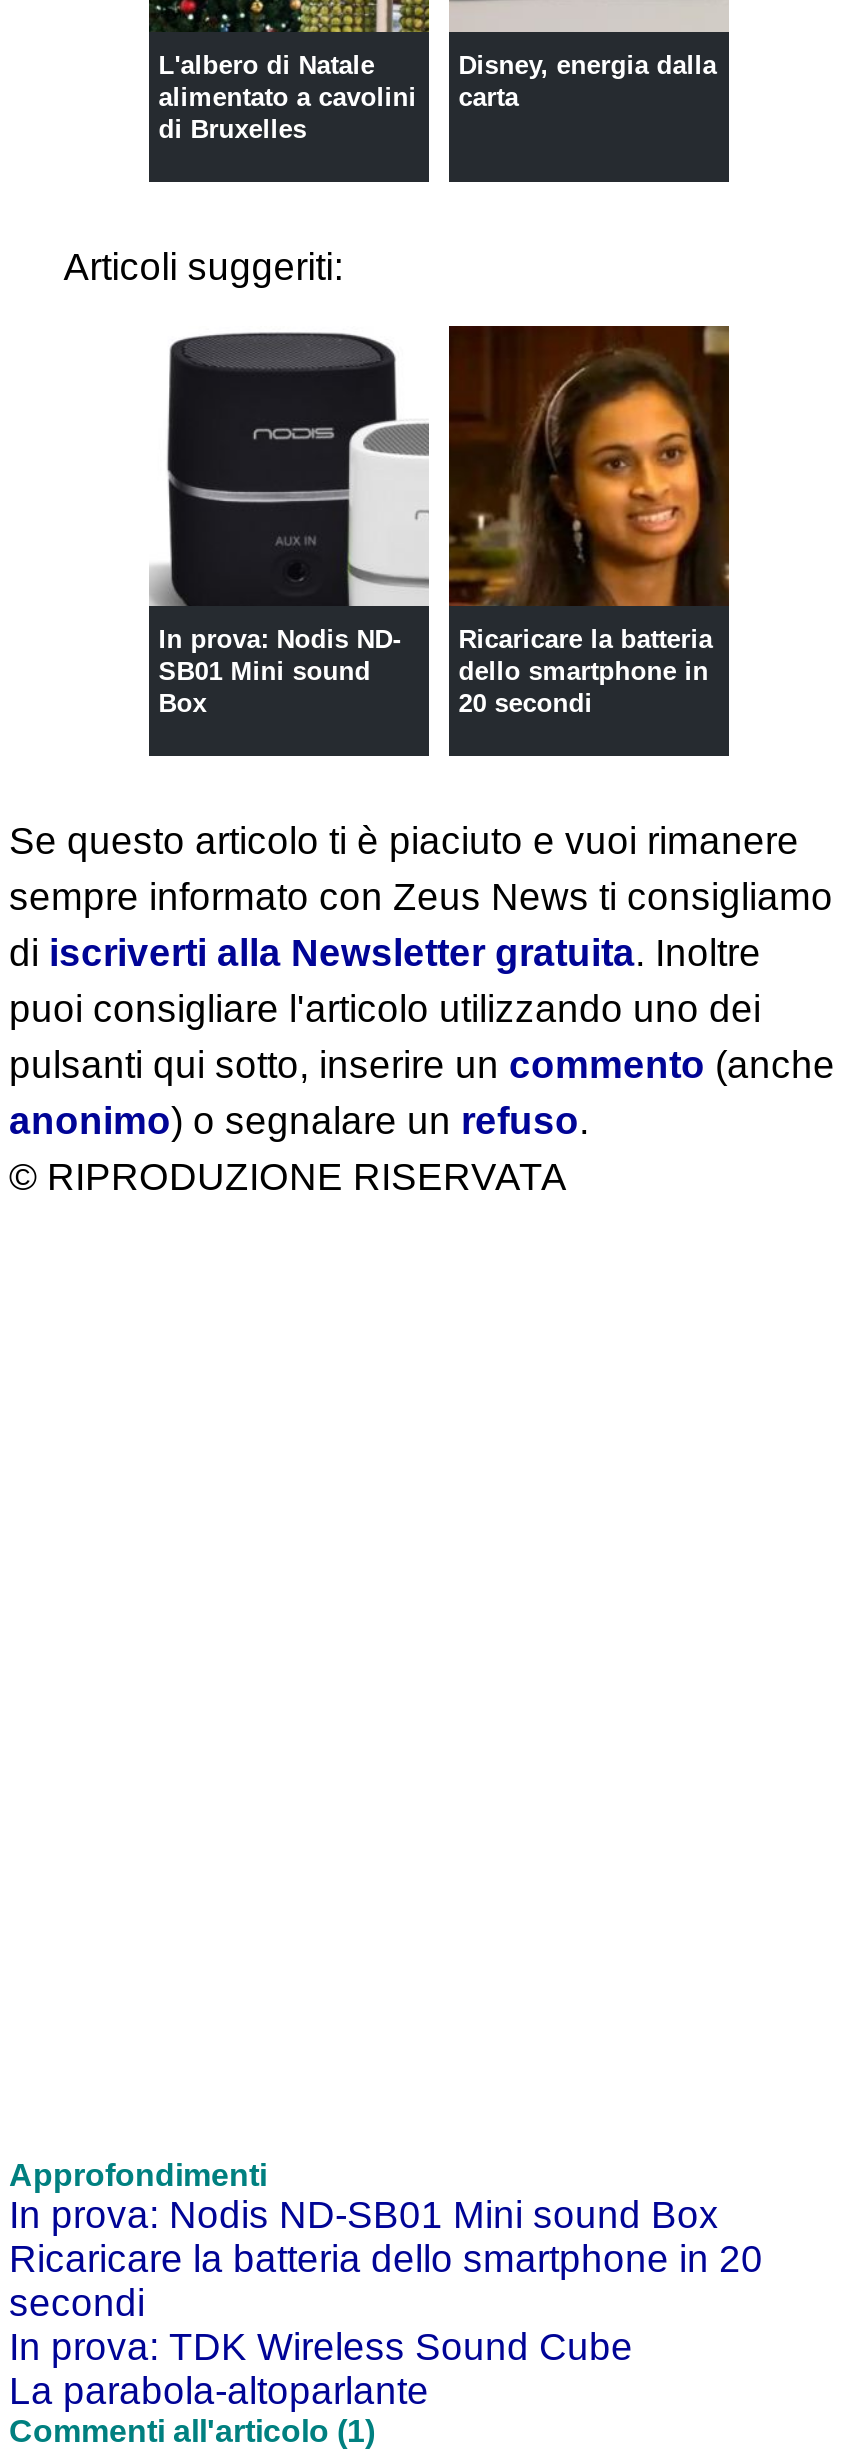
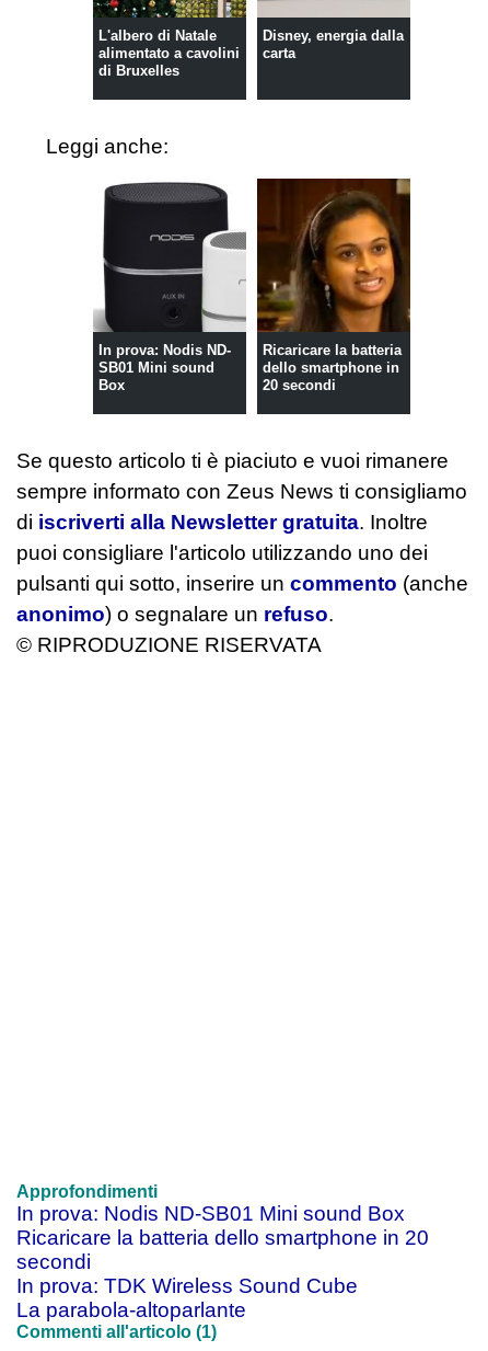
- Articoli suggeriti:
+ Leggi anche:
